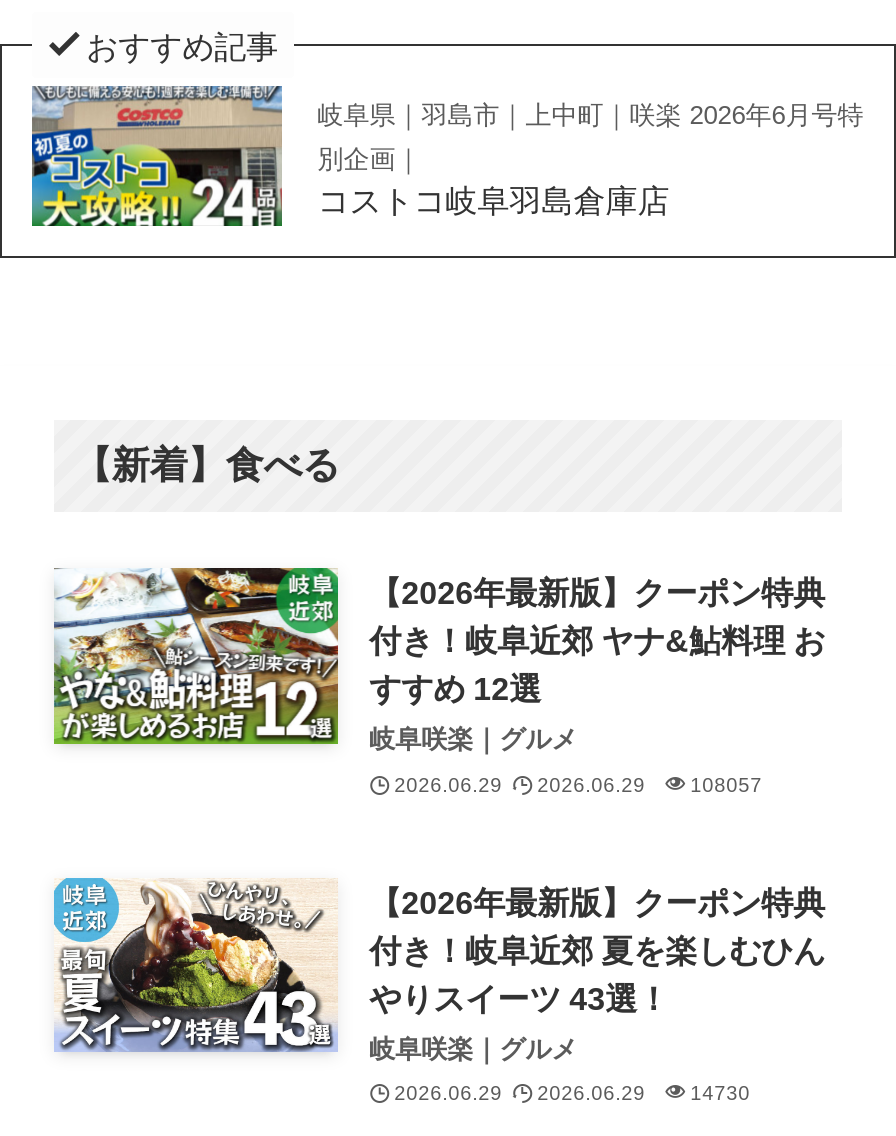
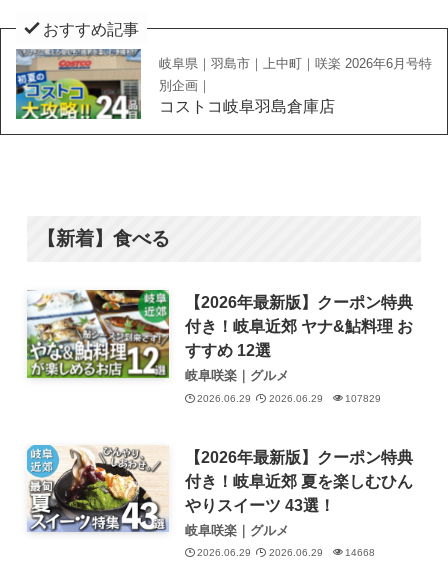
- 108057
+ 107829

- 14730
+ 14668
